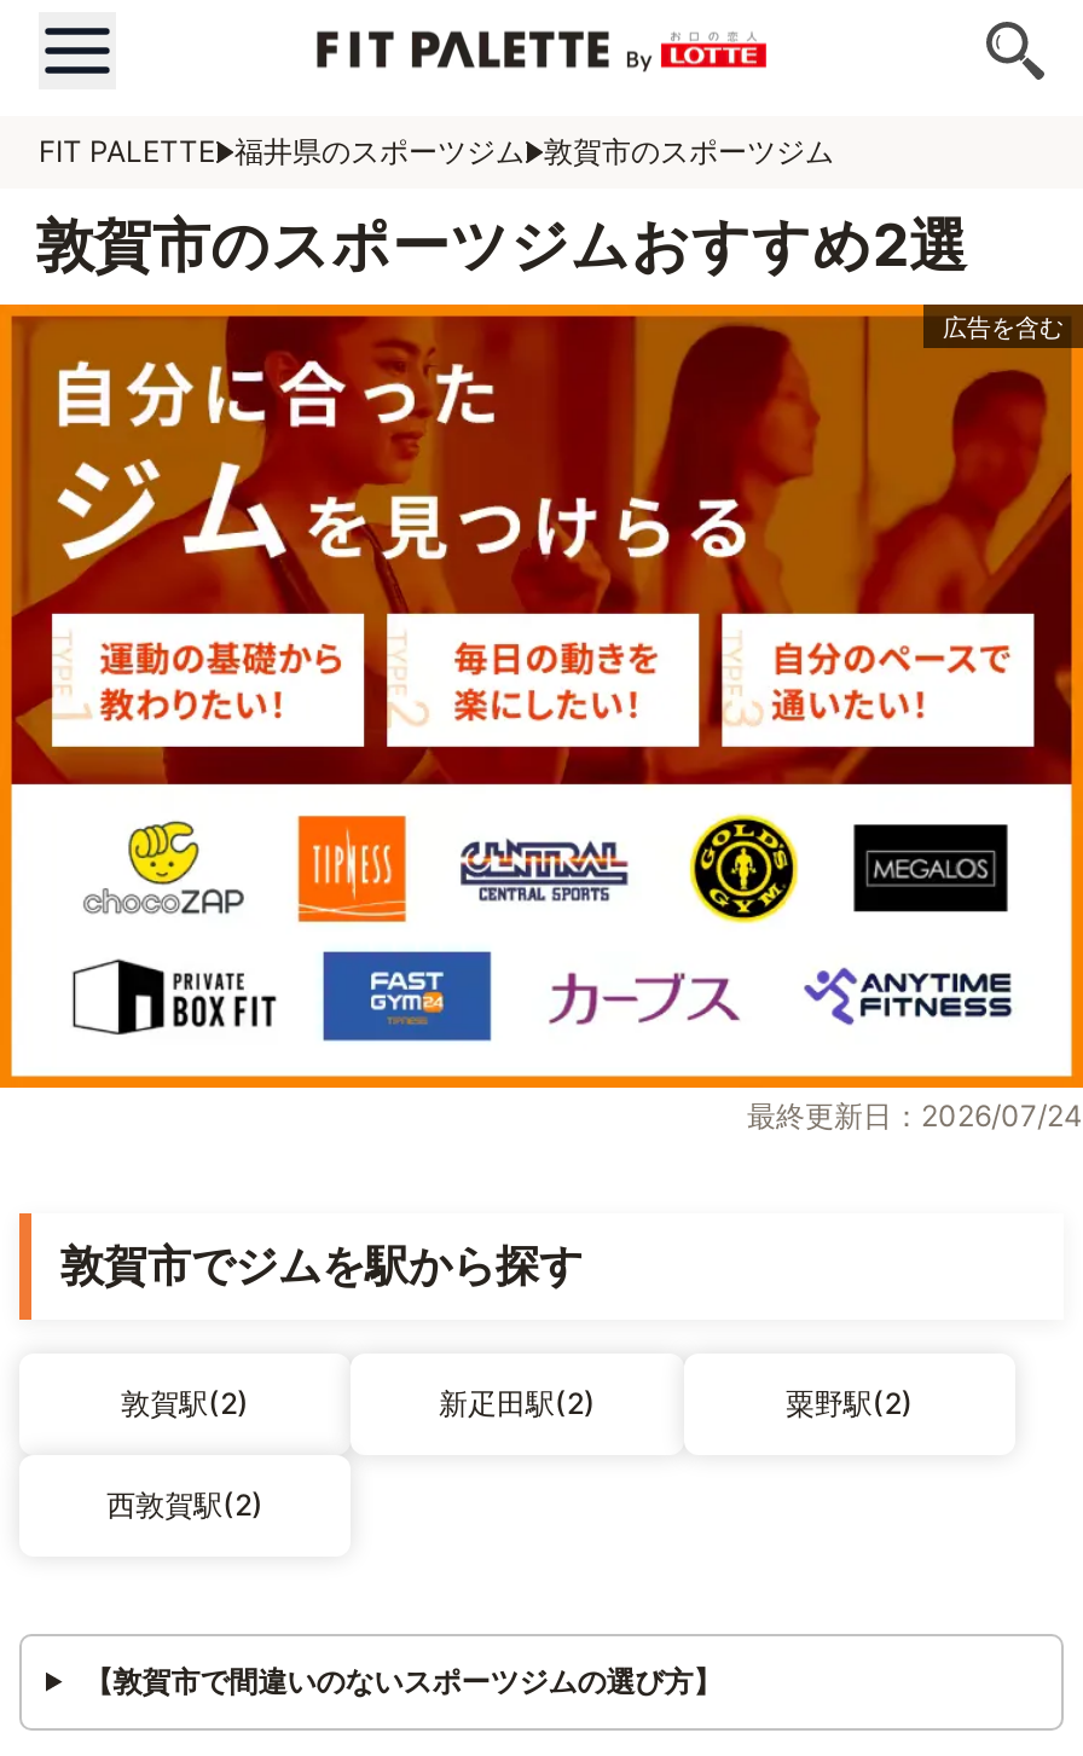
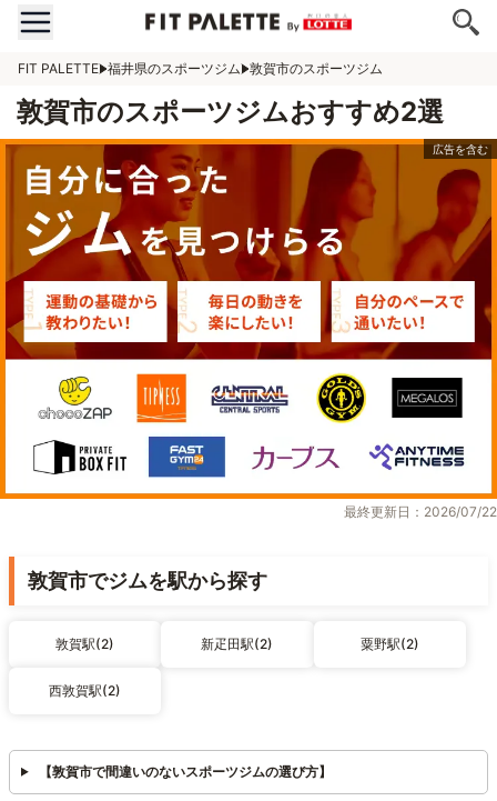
- 最終更新日：2026/07/24
+ 最終更新日：2026/07/22
